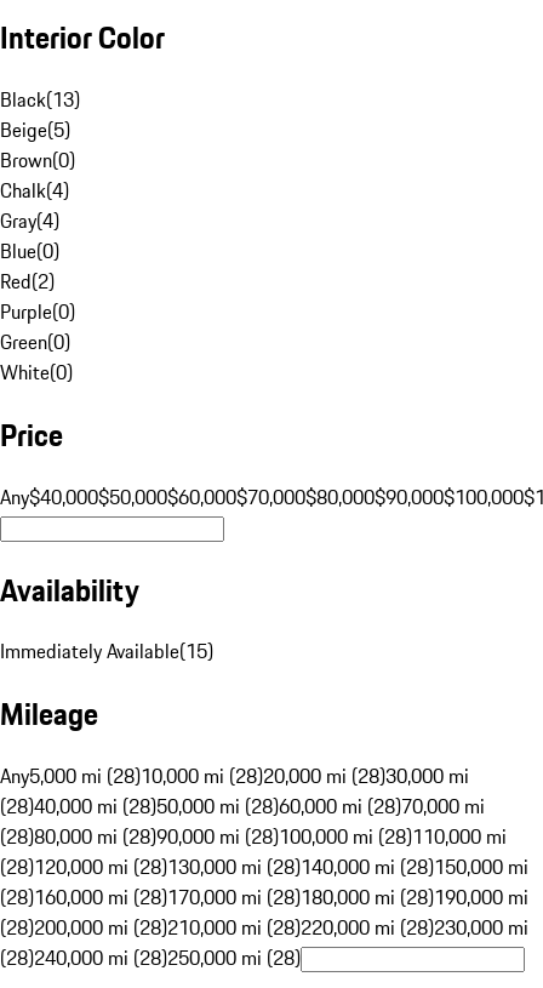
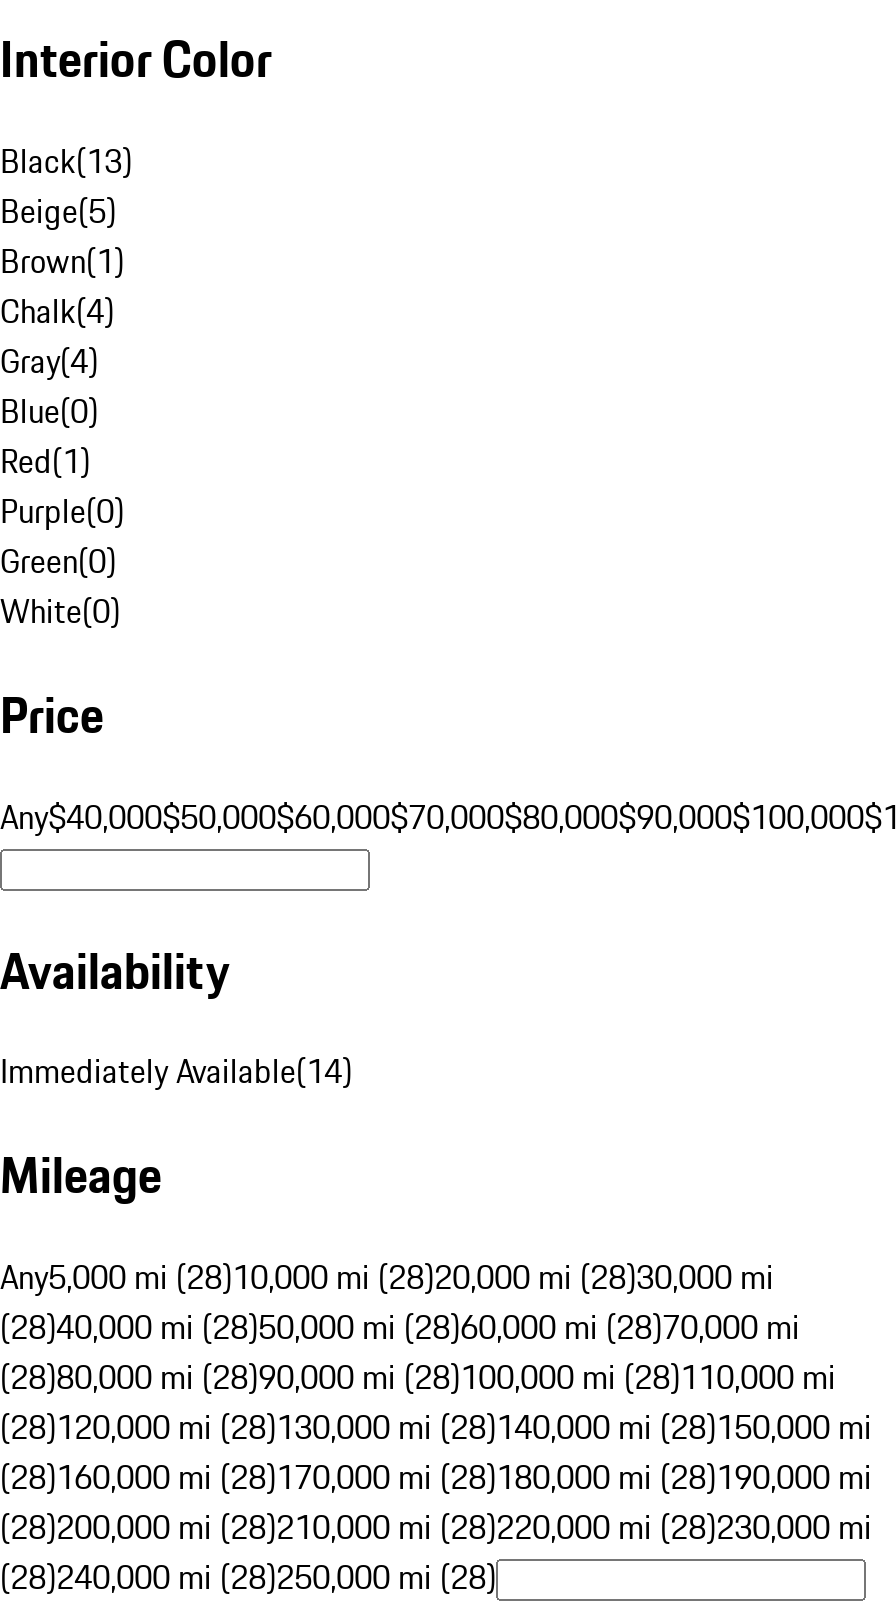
- Brown(0)
+ Brown(1)

- Red(2)
+ Red(1)

- Immediately Available(15)
+ Immediately Available(14)
